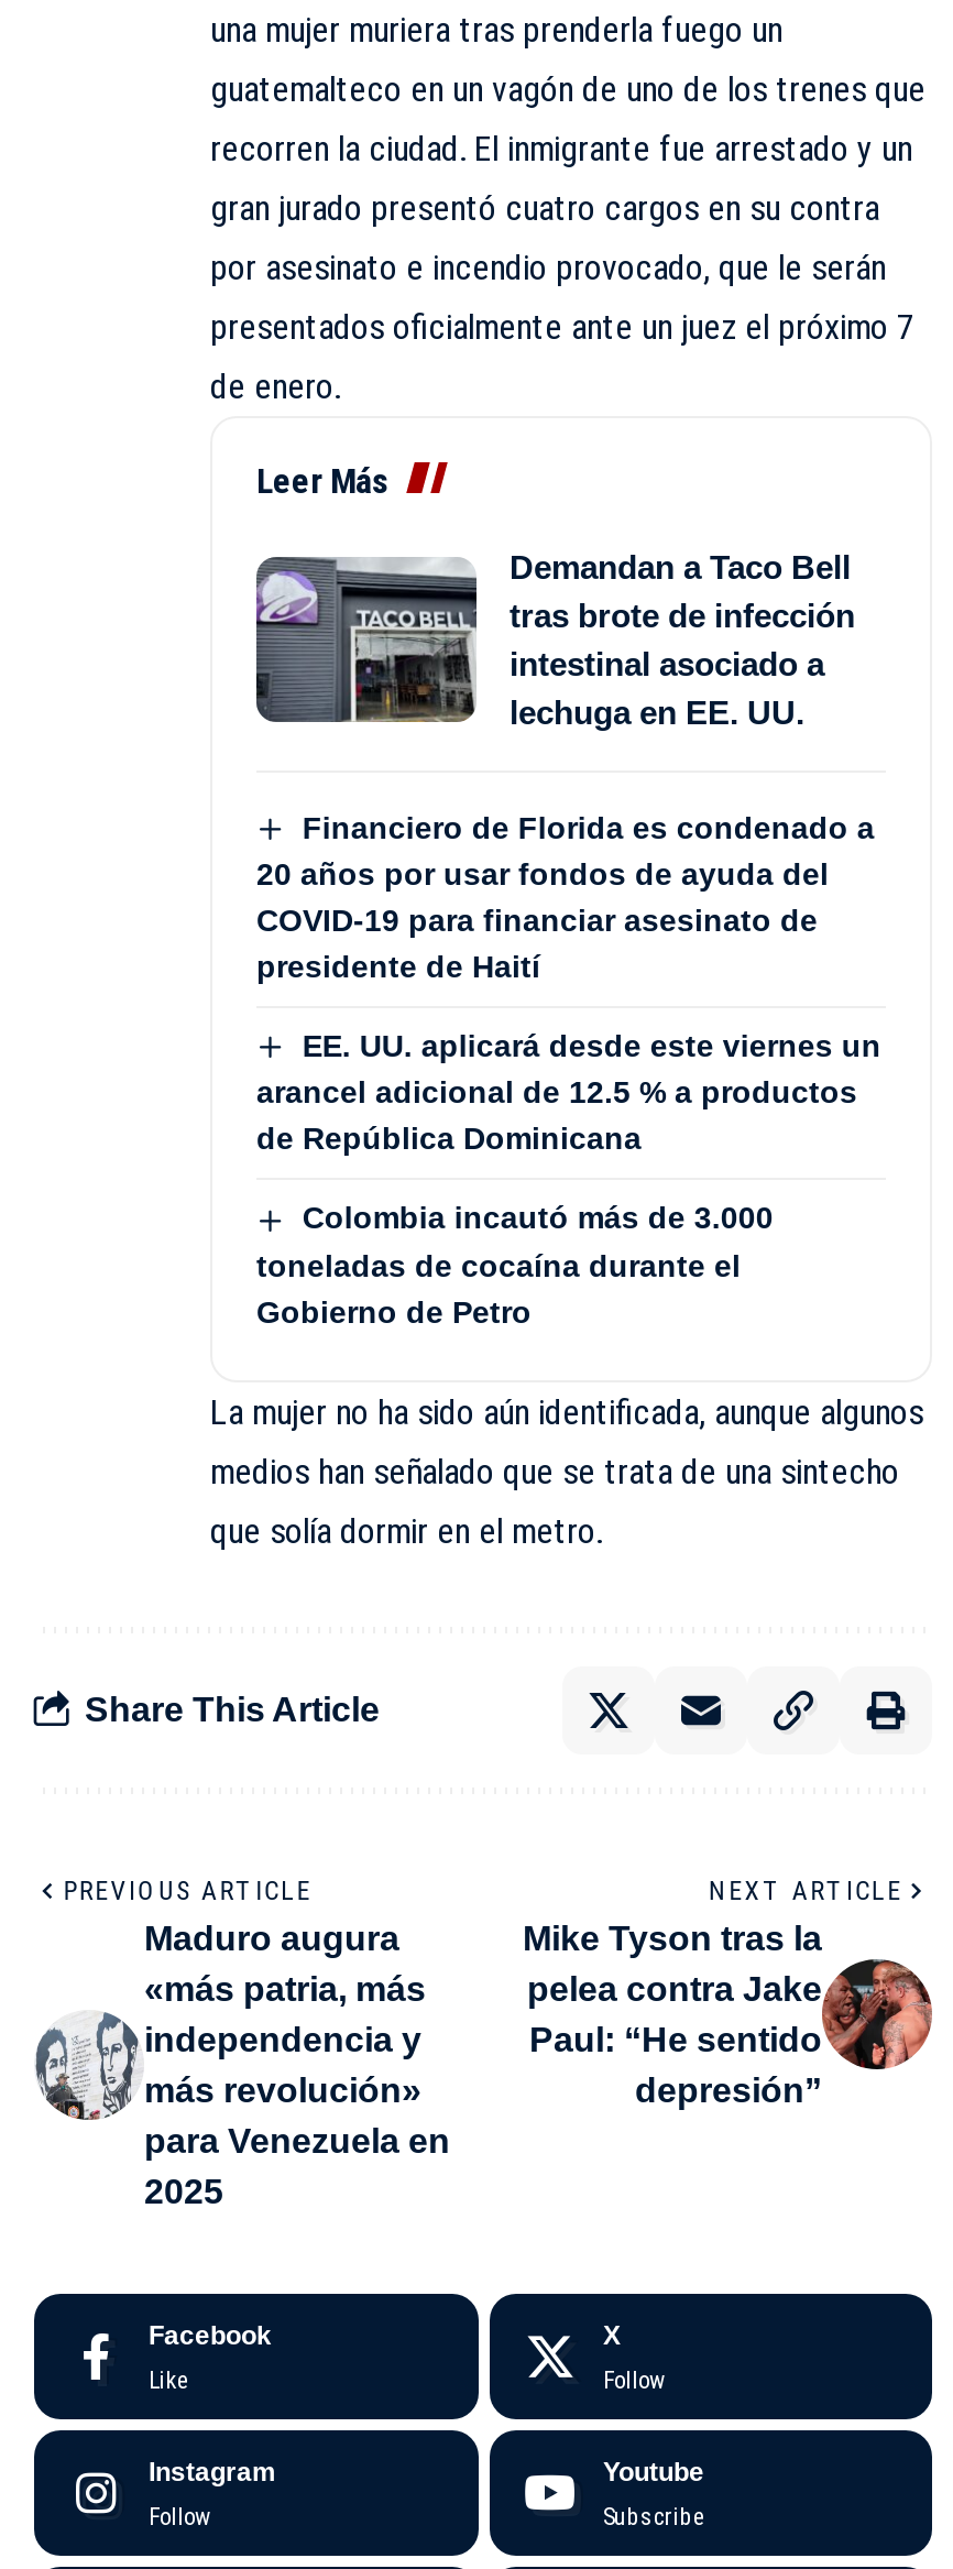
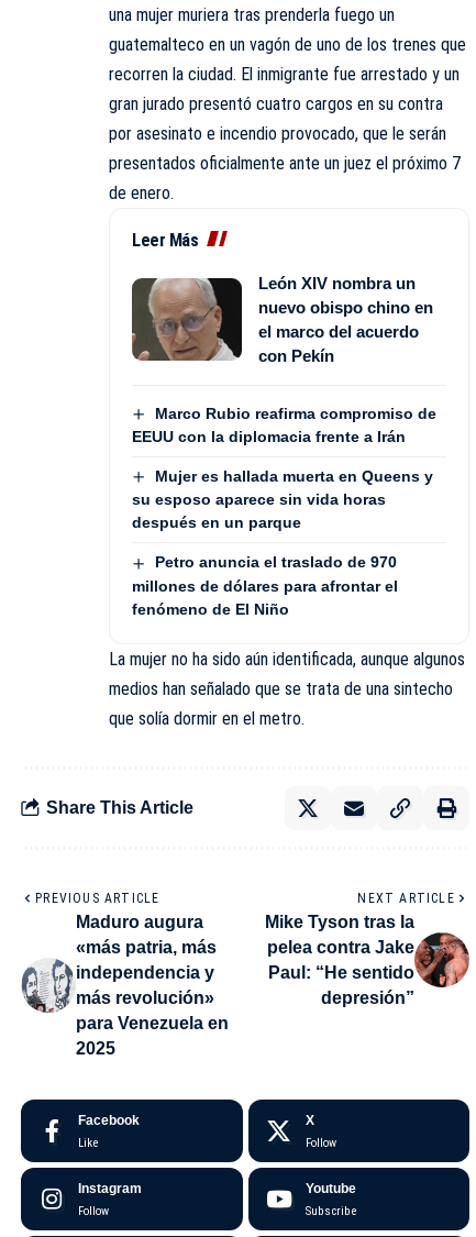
- [image]
- Demandan a Taco Bell
- tras brote de infección
- intestinal asociado a
- lechuga en EE. UU.
+ [image]
+ León XIV nombra un
+ nuevo obispo chino en
+ el marco del acuerdo
+ con Pekín

- Financiero de Florida es condenado a
- 20 años por usar fondos de ayuda del
- COVID-19 para financiar asesinato de
- presidente de Haití
+ Marco Rubio reafirma compromiso de
+ EEUU con la diplomacia frente a Irán

- EE. UU. aplicará desde este viernes un
- arancel adicional de 12.5 % a productos
- de República Dominicana
+ Mujer es hallada muerta en Queens y
+ su esposo aparece sin vida horas
+ después en un parque

- Colombia incautó más de 3.000
- toneladas de cocaína durante el
- Gobierno de Petro
+ Petro anuncia el traslado de 970
+ millones de dólares para afrontar el
+ fenómeno de El Niño
